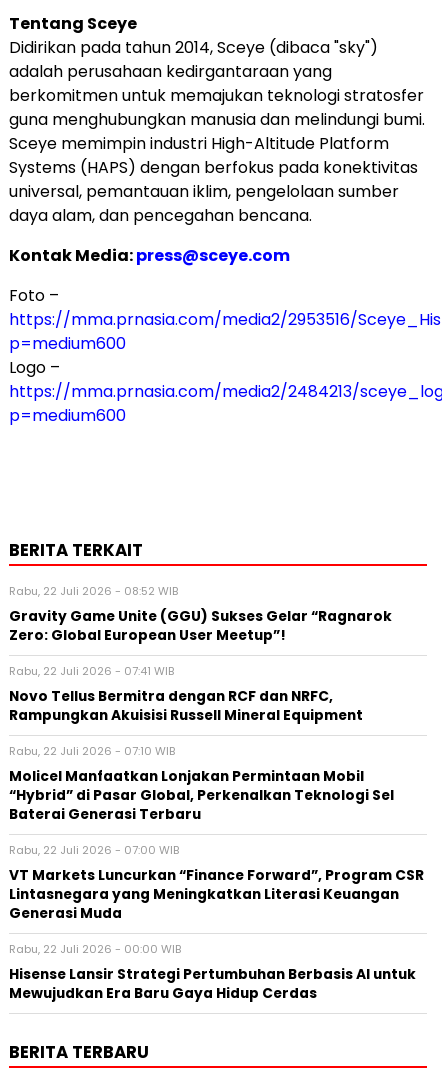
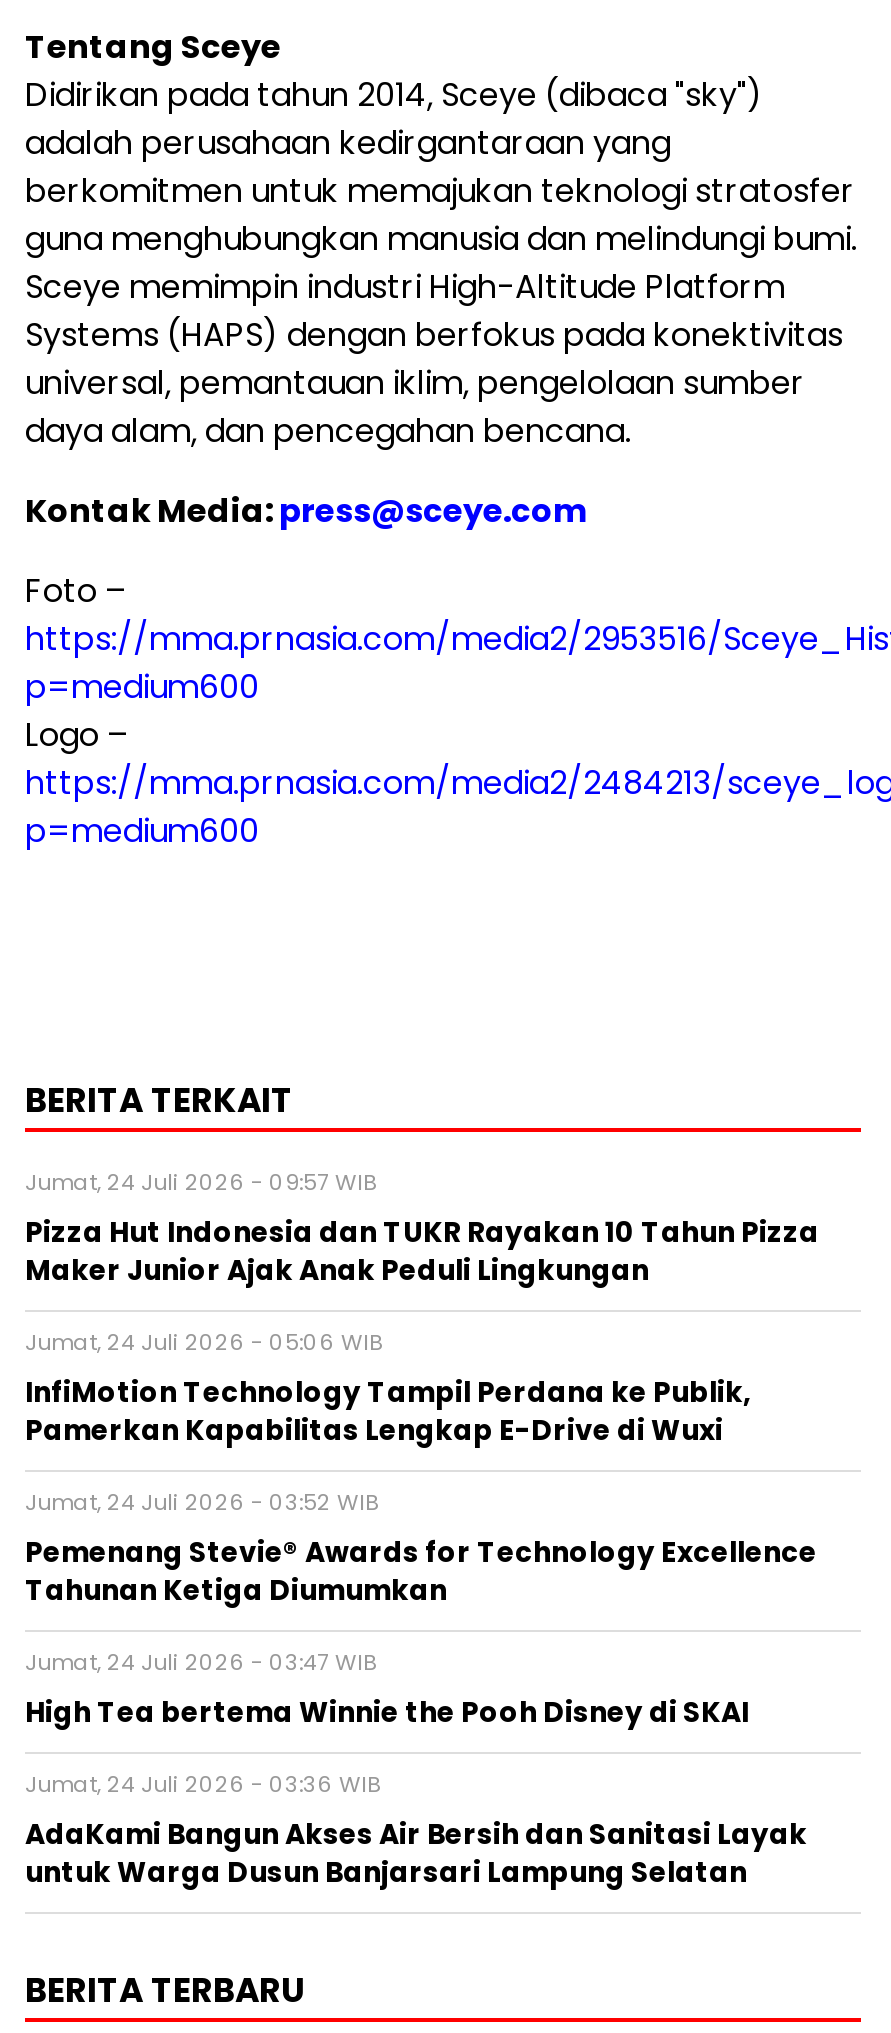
- Rabu, 22 Juli 2026 - 08:52 WIB
- Gravity Game Unite (GGU) Sukses Gelar “Ragnarok
- Zero: Global European User Meetup”!
+ Jumat, 24 Juli 2026 - 09:57 WIB
+ Pizza Hut Indonesia dan TUKR Rayakan 10 Tahun Pizza
+ Maker Junior Ajak Anak Peduli Lingkungan

- Rabu, 22 Juli 2026 - 07:41 WIB
- Novo Tellus Bermitra dengan RCF dan NRFC,
- Rampungkan Akuisisi Russell Mineral Equipment
+ Jumat, 24 Juli 2026 - 05:06 WIB
+ InfiMotion Technology Tampil Perdana ke Publik,
+ Pamerkan Kapabilitas Lengkap E-Drive di Wuxi

- Rabu, 22 Juli 2026 - 07:10 WIB
- Molicel Manfaatkan Lonjakan Permintaan Mobil
- “Hybrid” di Pasar Global, Perkenalkan Teknologi Sel
- Baterai Generasi Terbaru
+ Jumat, 24 Juli 2026 - 03:52 WIB
+ Pemenang Stevie® Awards for Technology Excellence
+ Tahunan Ketiga Diumumkan

- Rabu, 22 Juli 2026 - 07:00 WIB
- VT Markets Luncurkan “Finance Forward”, Program CSR
- Lintasnegara yang Meningkatkan Literasi Keuangan
- Generasi Muda
+ Jumat, 24 Juli 2026 - 03:47 WIB
+ High Tea bertema Winnie the Pooh Disney di SKAI

- Rabu, 22 Juli 2026 - 00:00 WIB
- Hisense Lansir Strategi Pertumbuhan Berbasis AI untuk
- Mewujudkan Era Baru Gaya Hidup Cerdas
+ Jumat, 24 Juli 2026 - 03:36 WIB
+ AdaKami Bangun Akses Air Bersih dan Sanitasi Layak
+ untuk Warga Dusun Banjarsari Lampung Selatan
